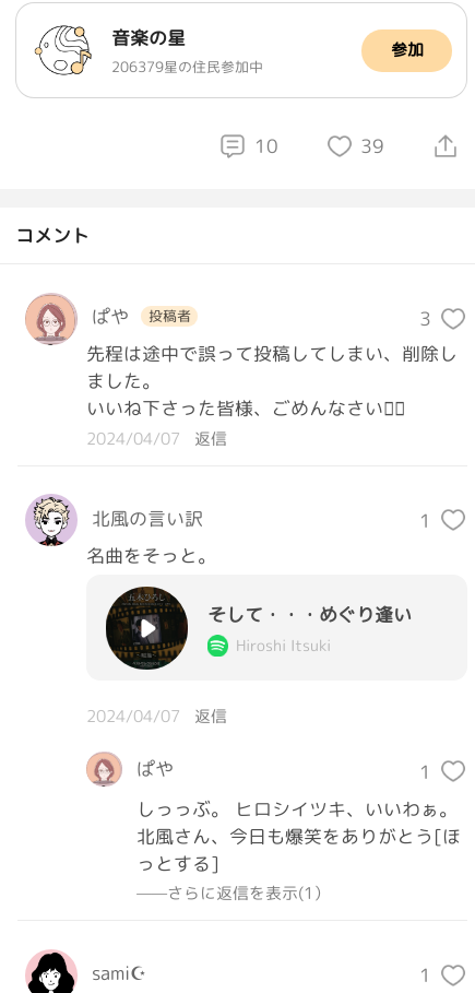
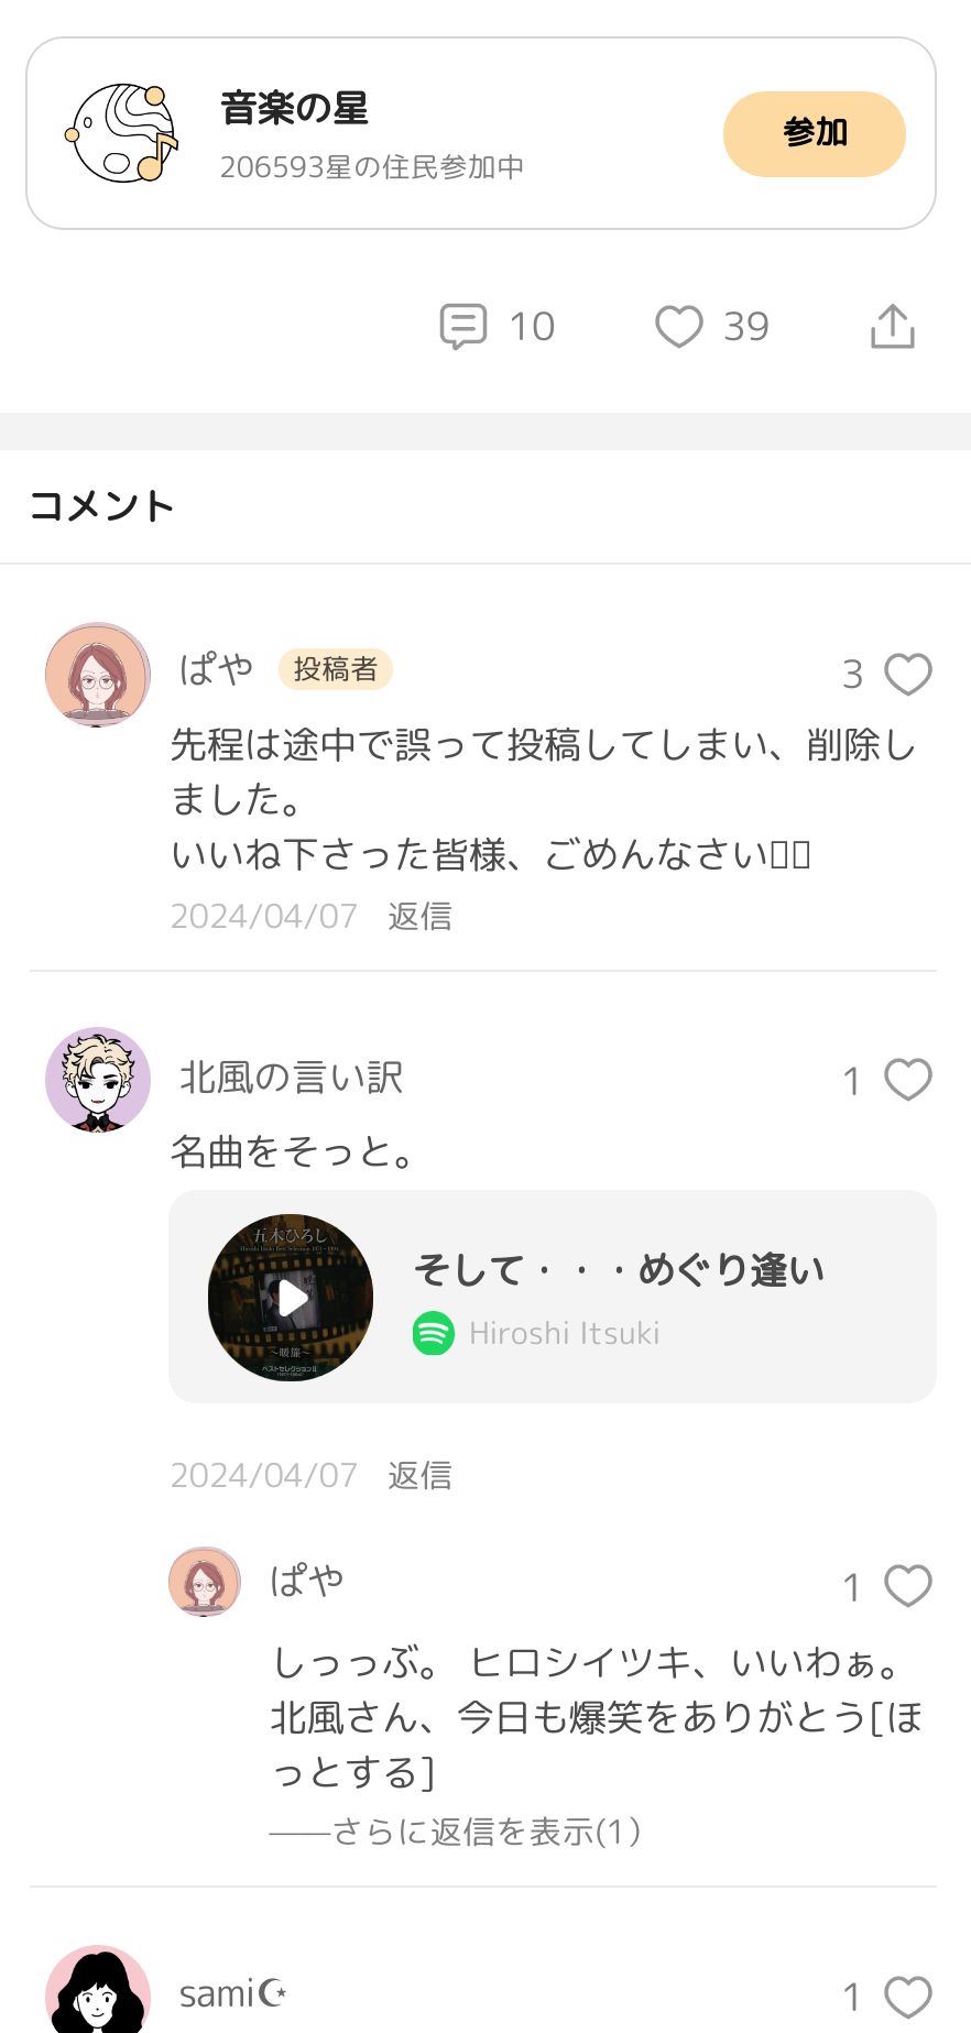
- 206379星の住民参加中
+ 206593星の住民参加中
